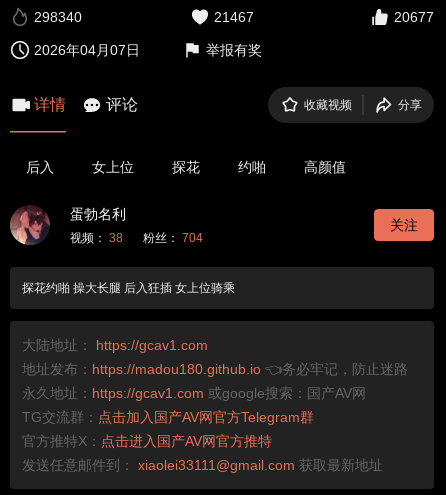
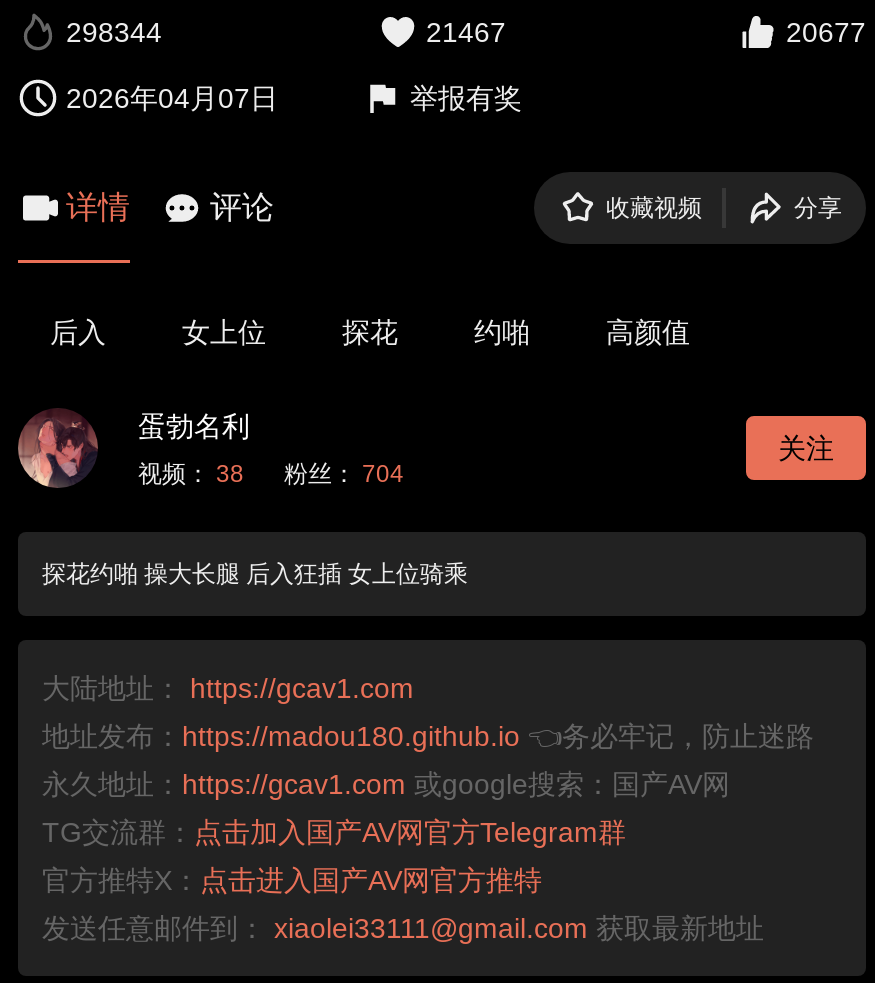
- 298340
+ 298344
